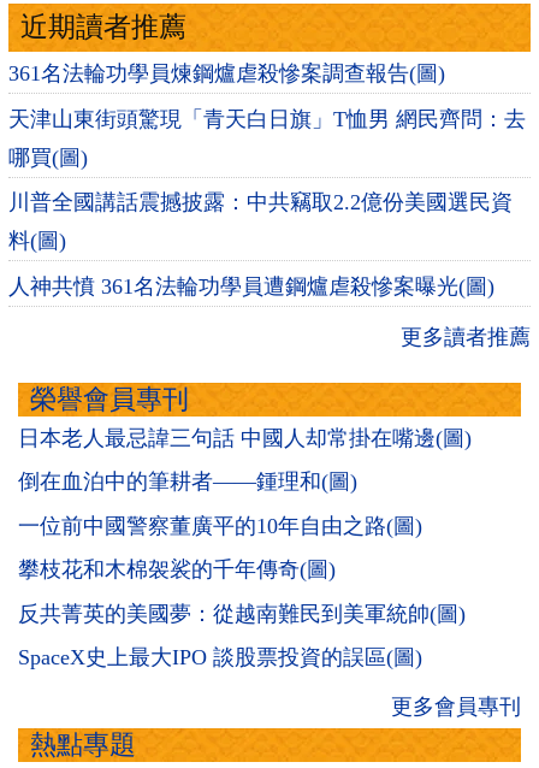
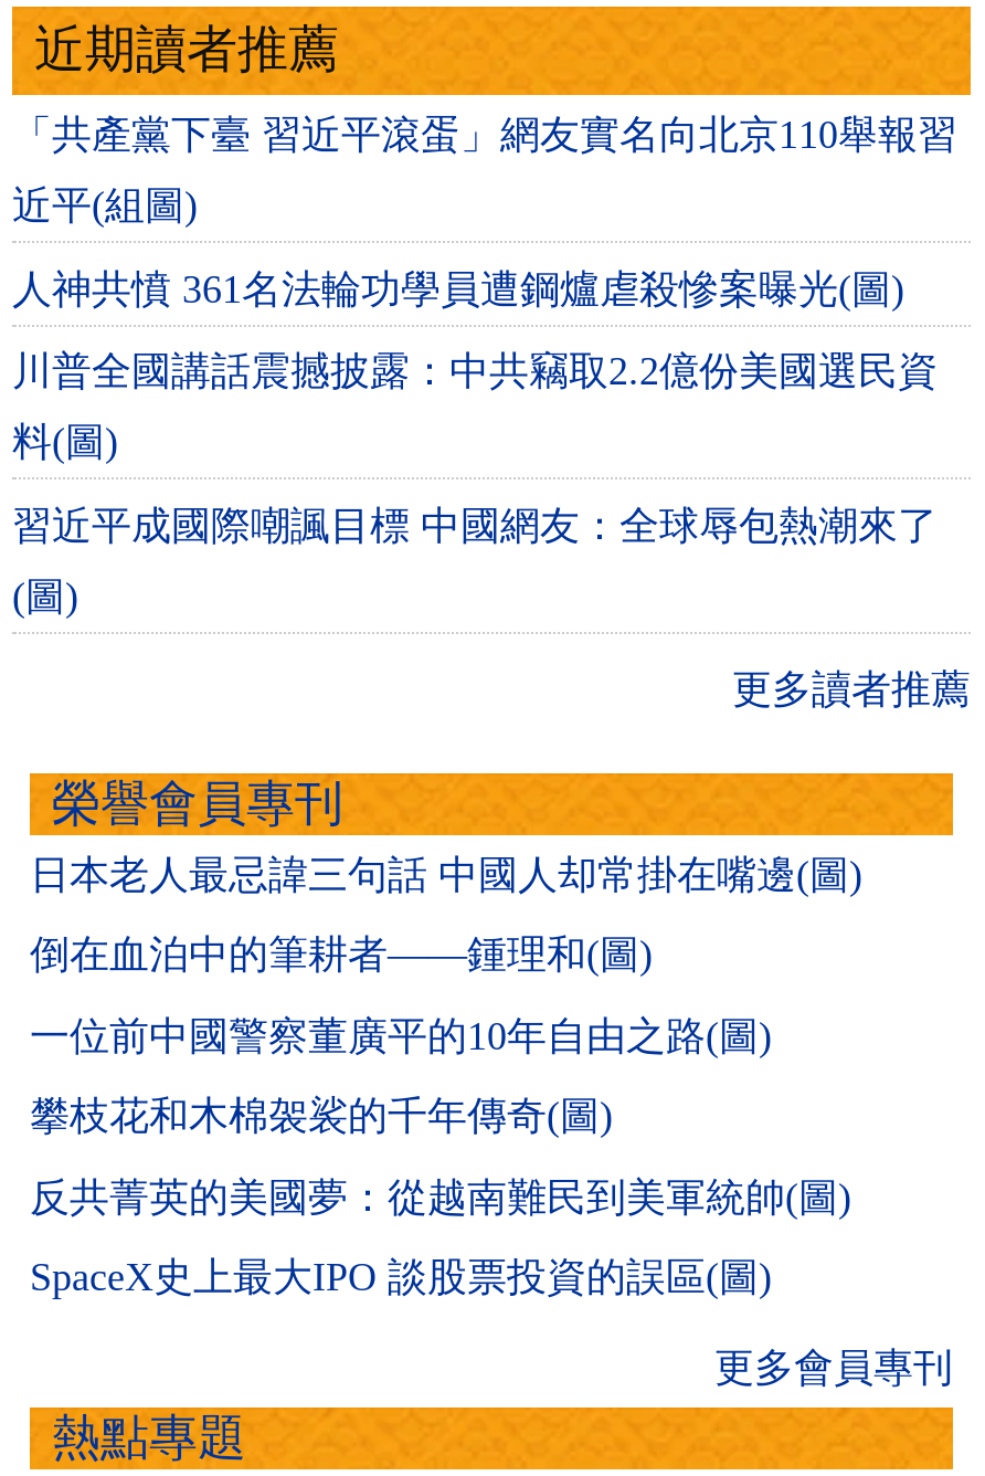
- 361名法輪功學員煉鋼爐虐殺慘案調查報告(圖)
+ 「共產黨下臺 習近平滾蛋」網友實名向北京110舉報習

- 天津山東街頭驚現「青天白日旗」T恤男 網民齊問：去
+ 近平(組圖)

- 哪買(圖)

+ 習近平成國際嘲諷目標 中國網友：全球辱包熱潮來了
+ (圖)

moved up: 人神共憤 361名法輪功學員遭鋼爐虐殺慘案曝光(圖)
